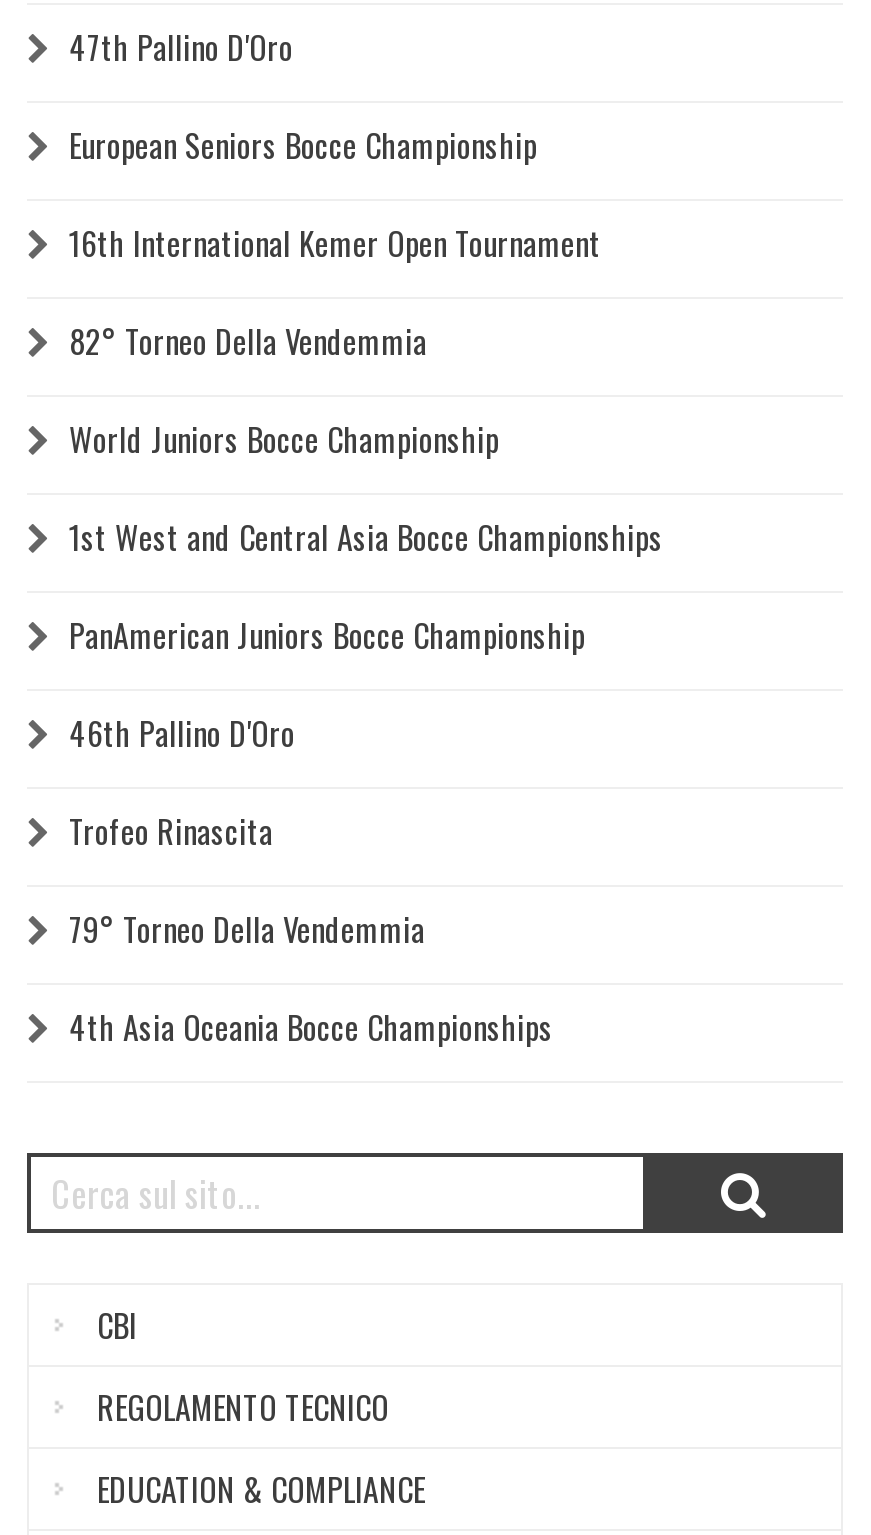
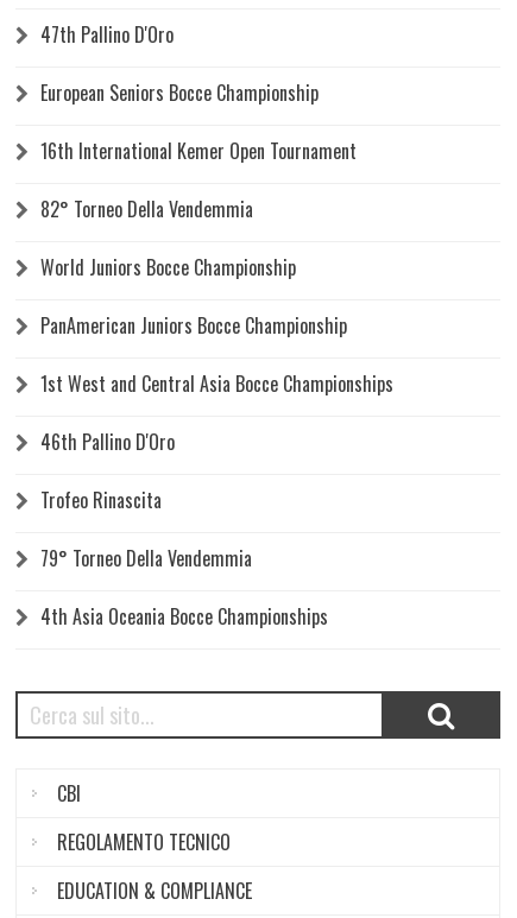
moved down: 1st West and Central Asia Bocce Championships

moved up: PanAmerican Juniors Bocce Championship
